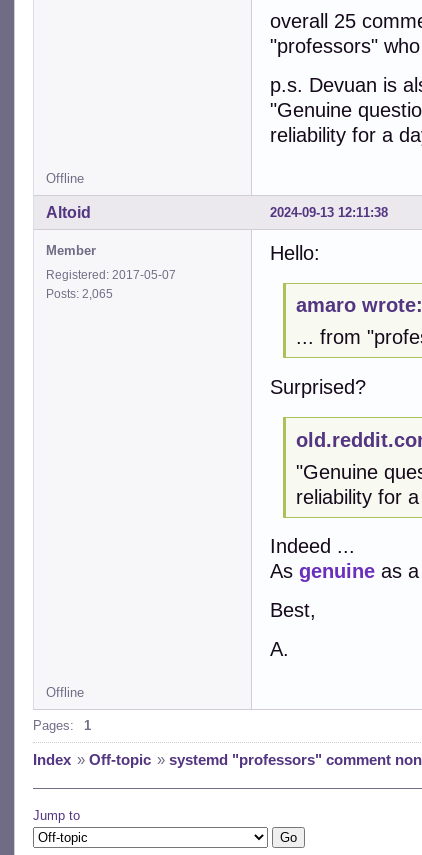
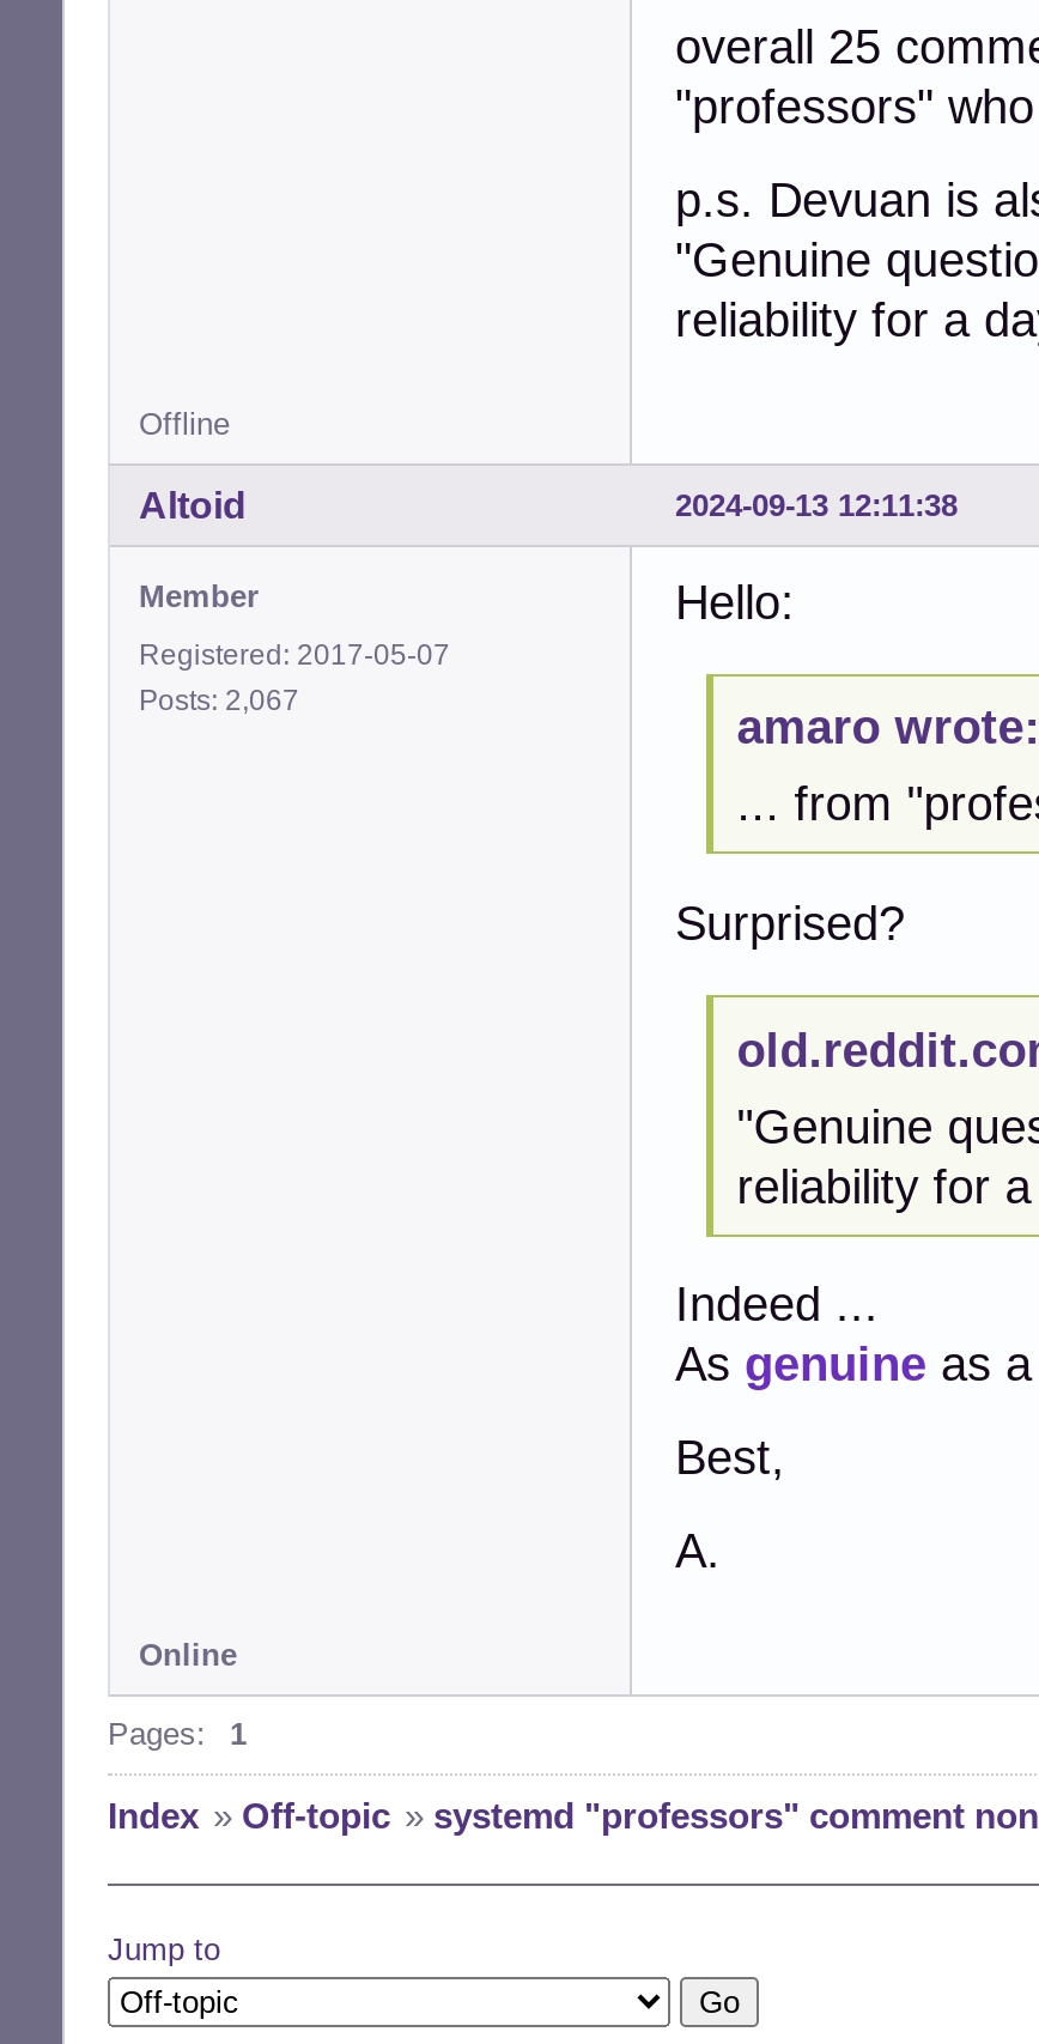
- Posts: 2,065
+ Posts: 2,067

- Offline
+ Online
